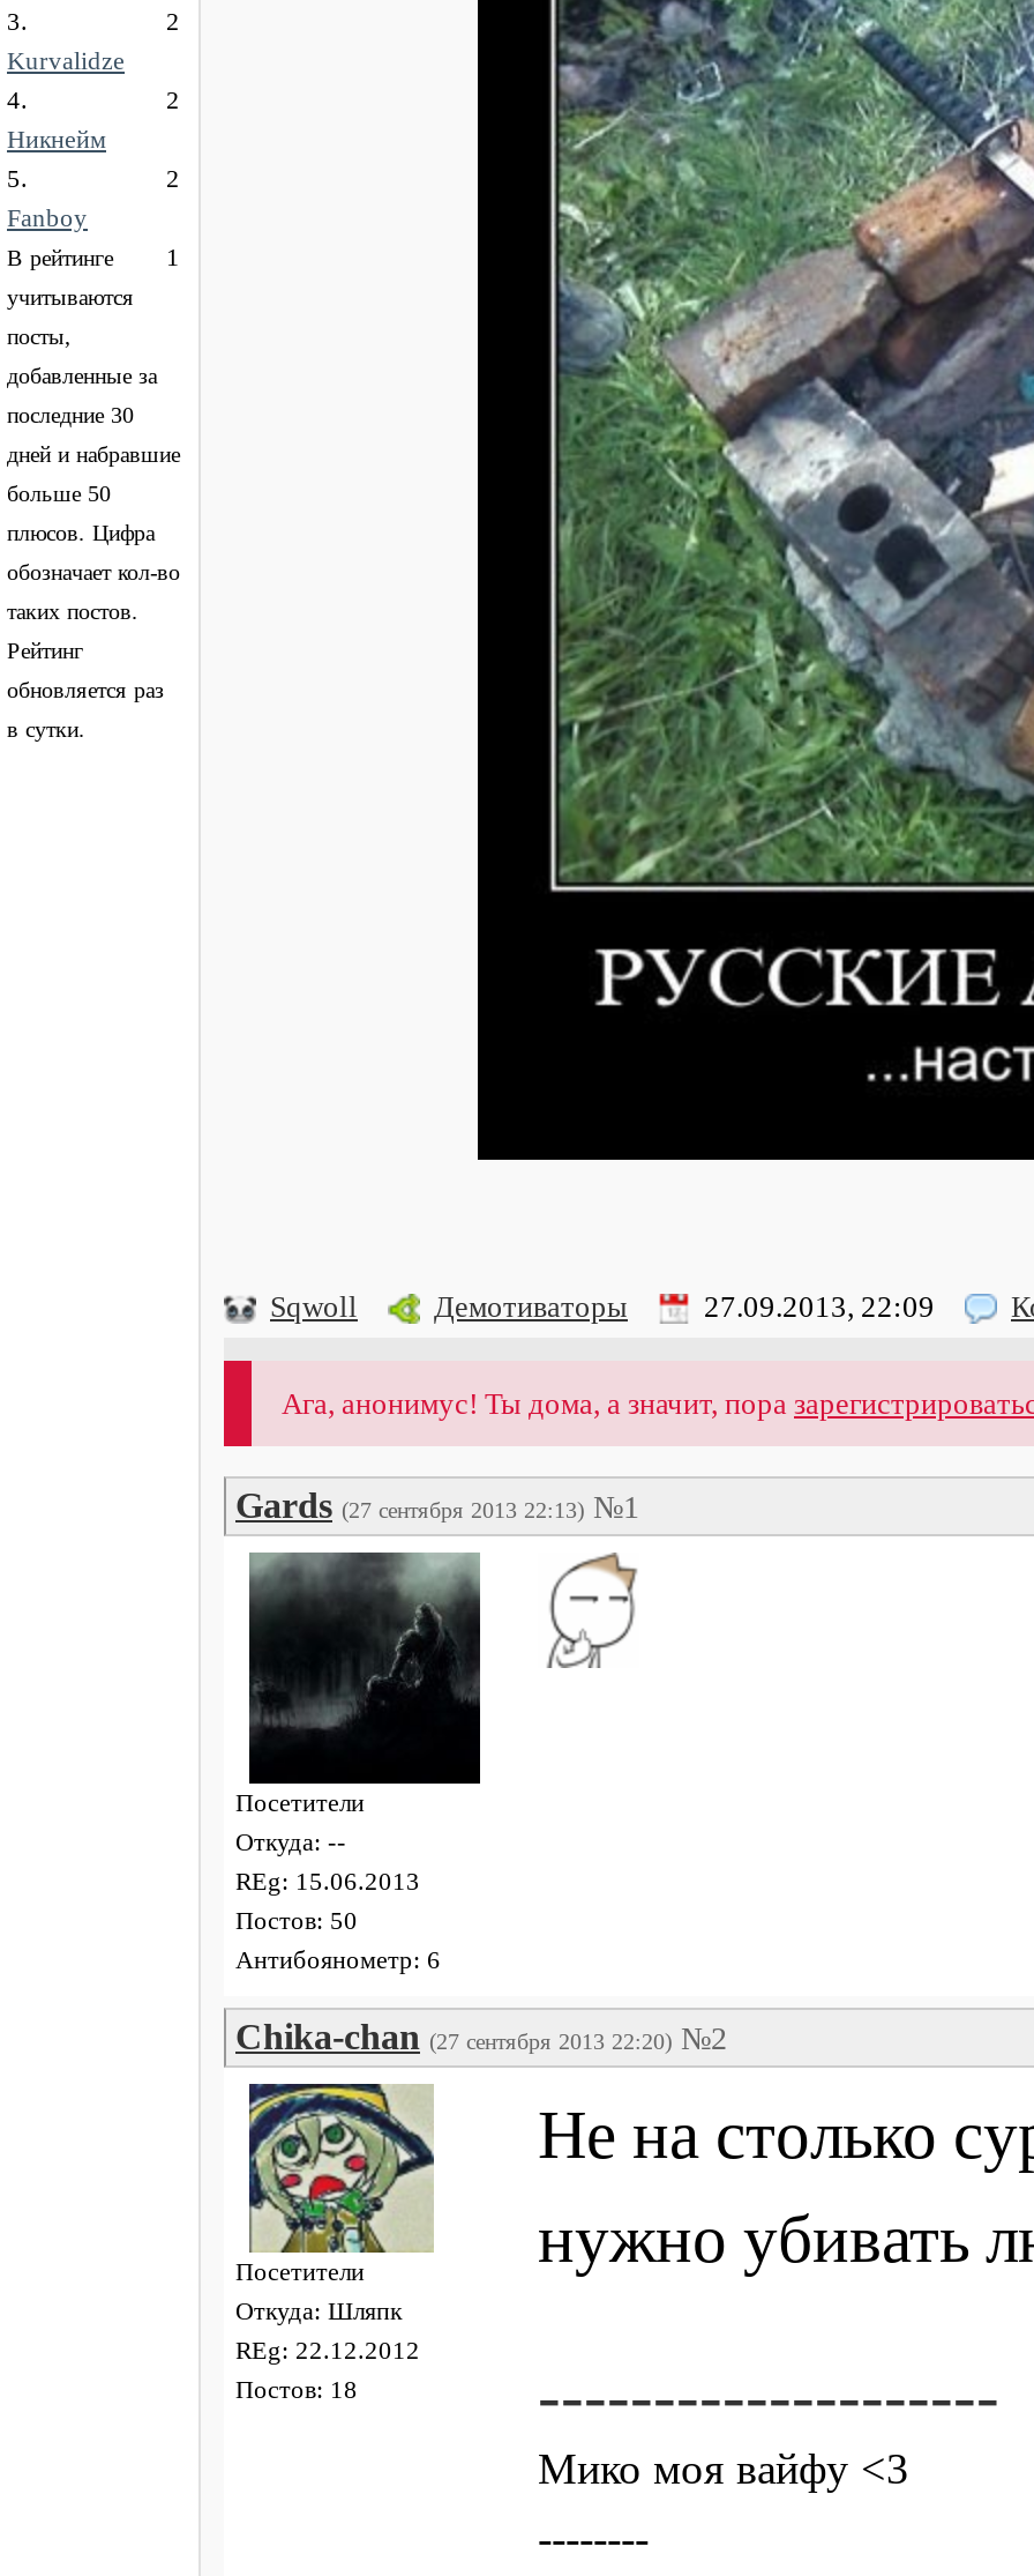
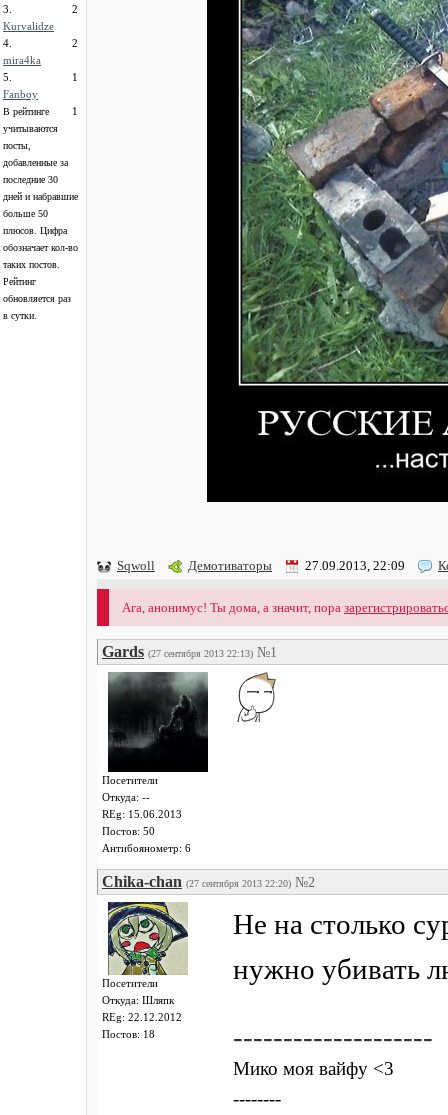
- Никнейм
- 2
+ mira4ka
+ 1
